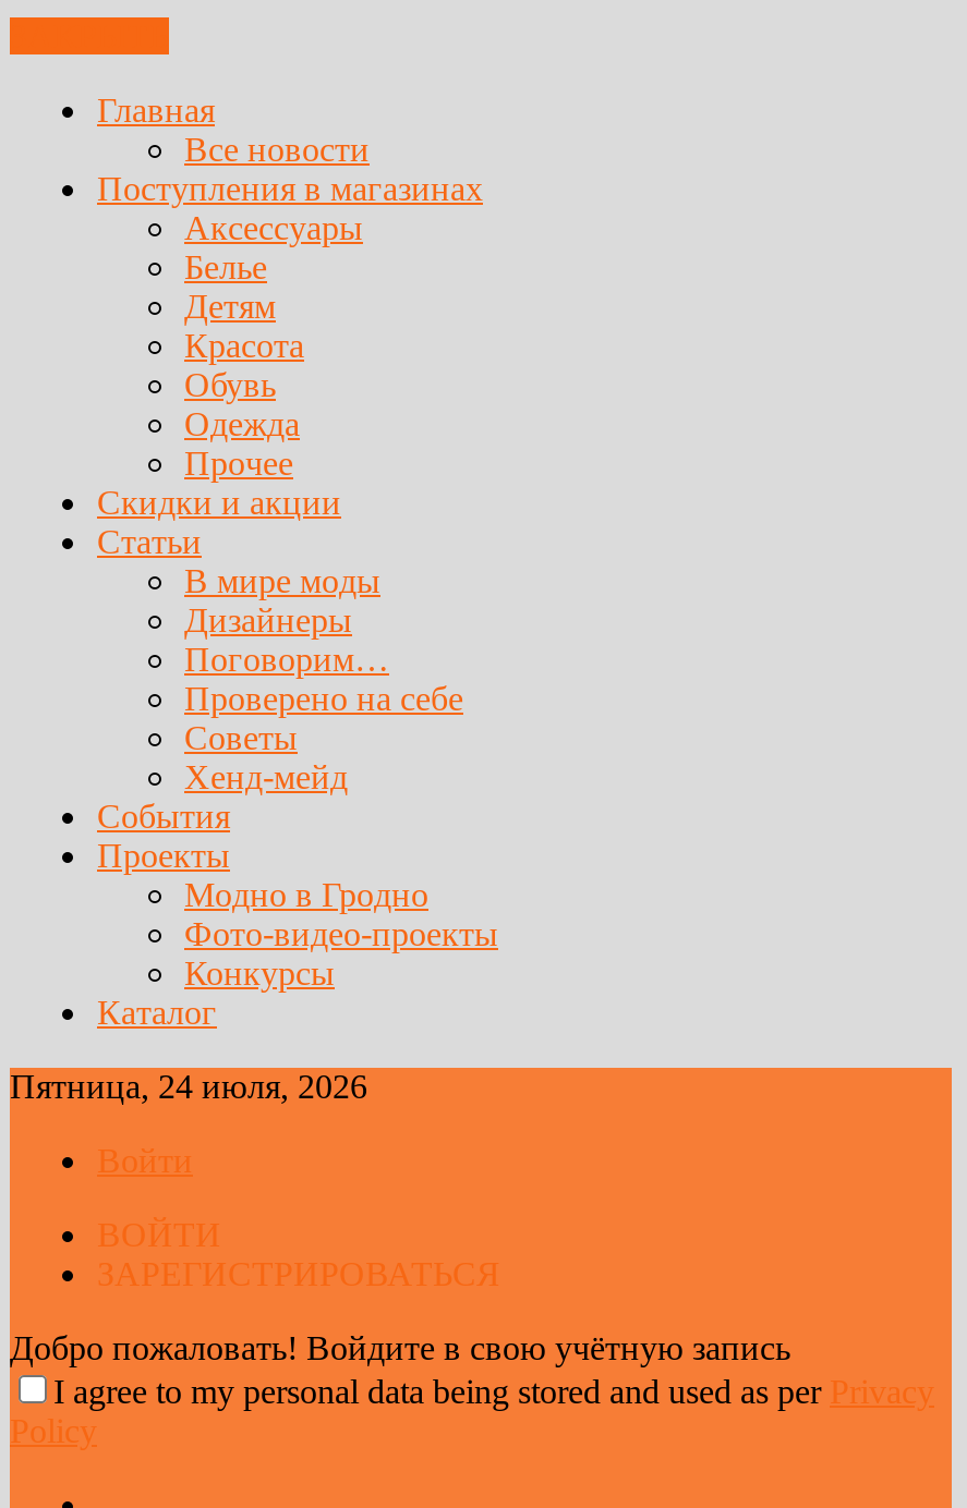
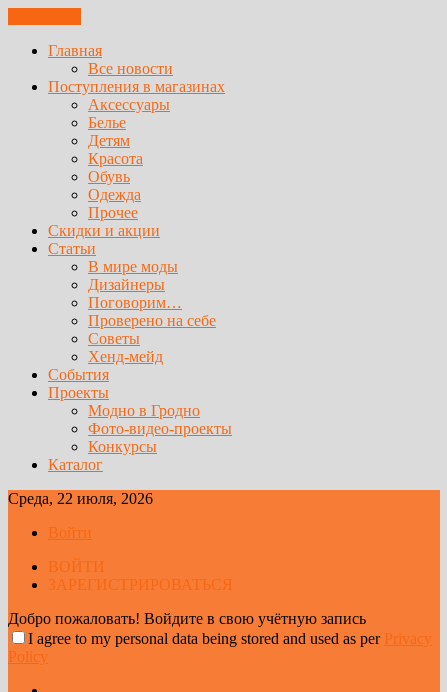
- Пятница, 24 июля, 2026
+ Среда, 22 июля, 2026
